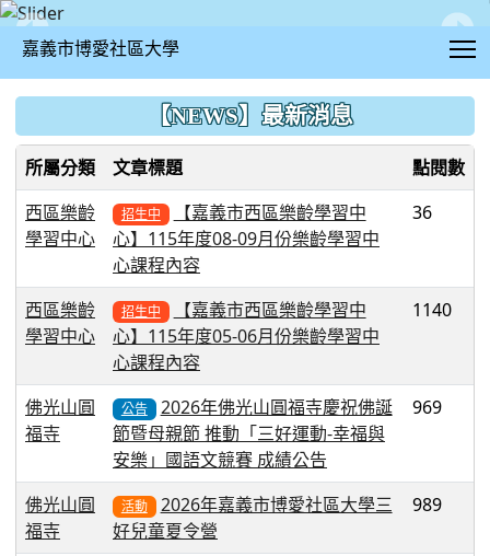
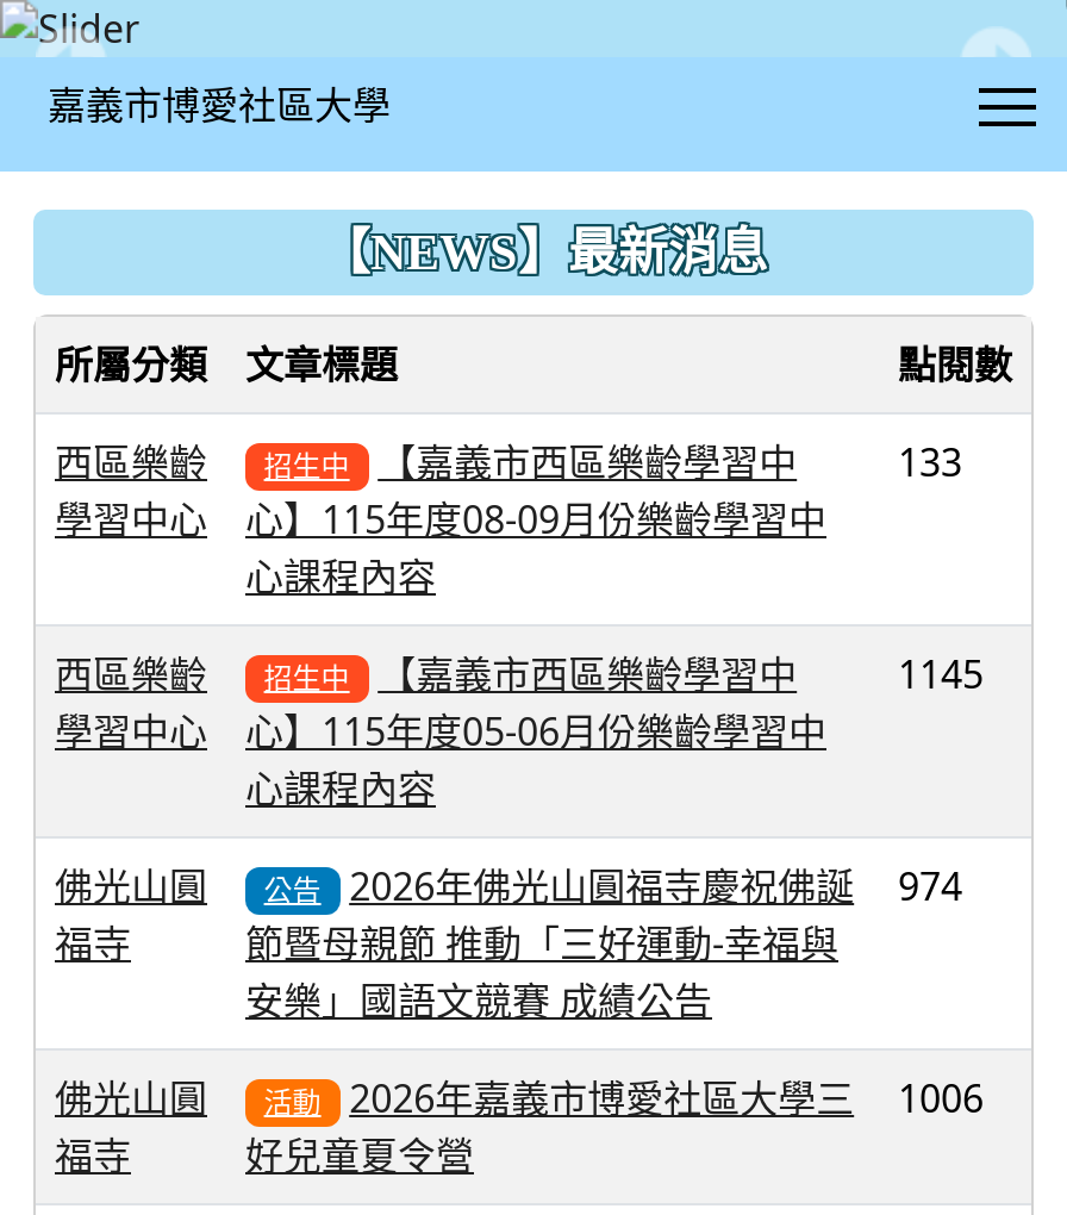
- 西區樂齡 招生中 【嘉義市西區樂齡學習中 36
+ 西區樂齡 招生中 【嘉義市西區樂齡學習中 133

- 西區樂齡 招生中 【嘉義市西區樂齡學習中 1140
+ 西區樂齡 招生中 【嘉義市西區樂齡學習中 1145

- 佛光山圓 公告 2026年佛光山圓福寺慶祝佛誕 969
+ 佛光山圓 公告 2026年佛光山圓福寺慶祝佛誕 974

- 佛光山圓 活動 2026年嘉義市博愛社區大學三 989
+ 佛光山圓 活動 2026年嘉義市博愛社區大學三 1006
